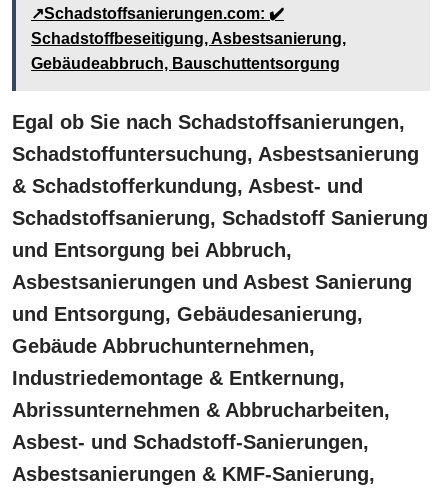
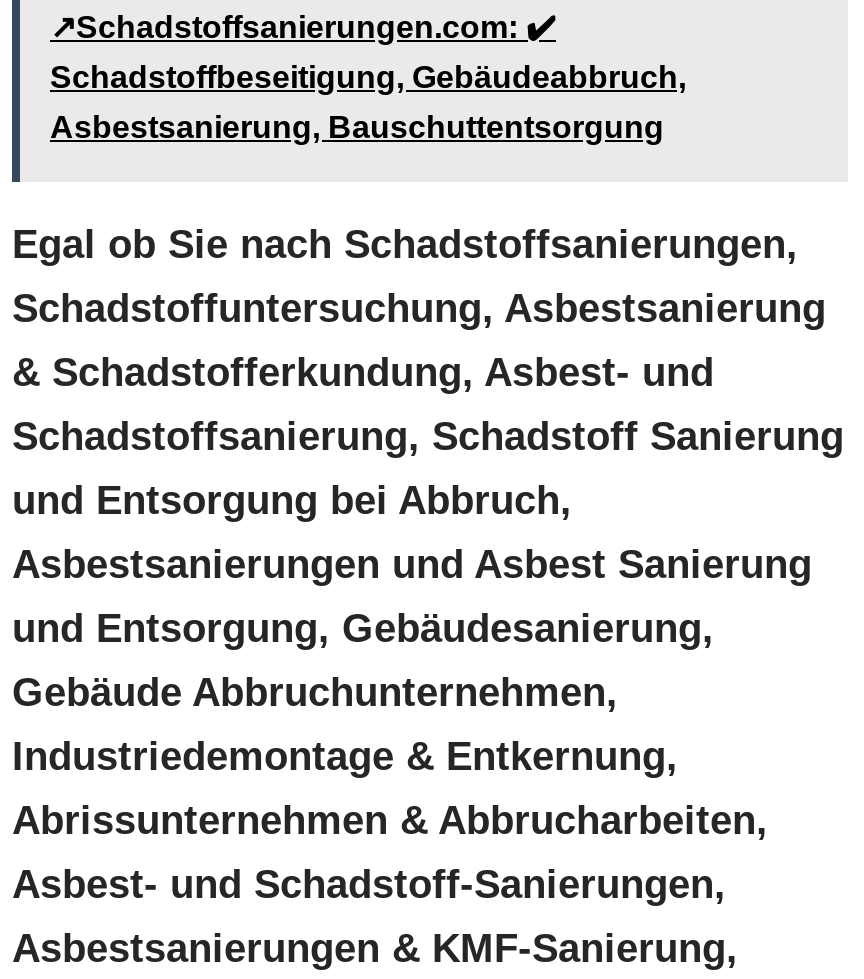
- Schadstoffbeseitigung, Asbestsanierung,
+ Schadstoffbeseitigung, Gebäudeabbruch,

- Gebäudeabbruch, Bauschuttentsorgung
+ Asbestsanierung, Bauschuttentsorgung
